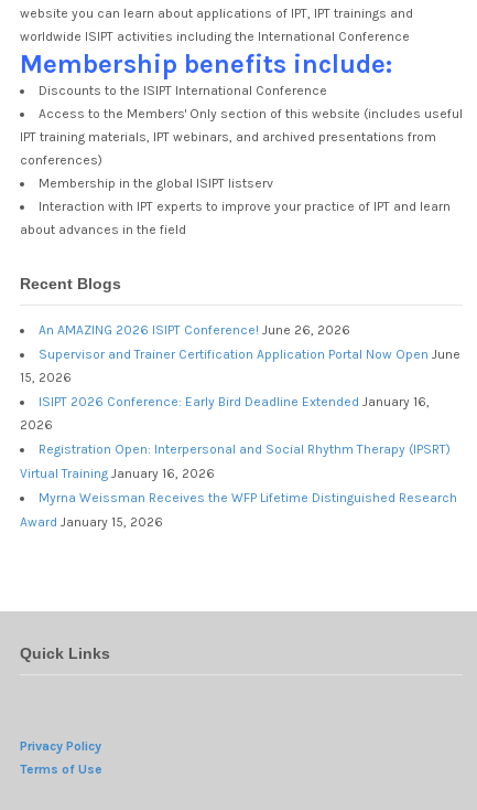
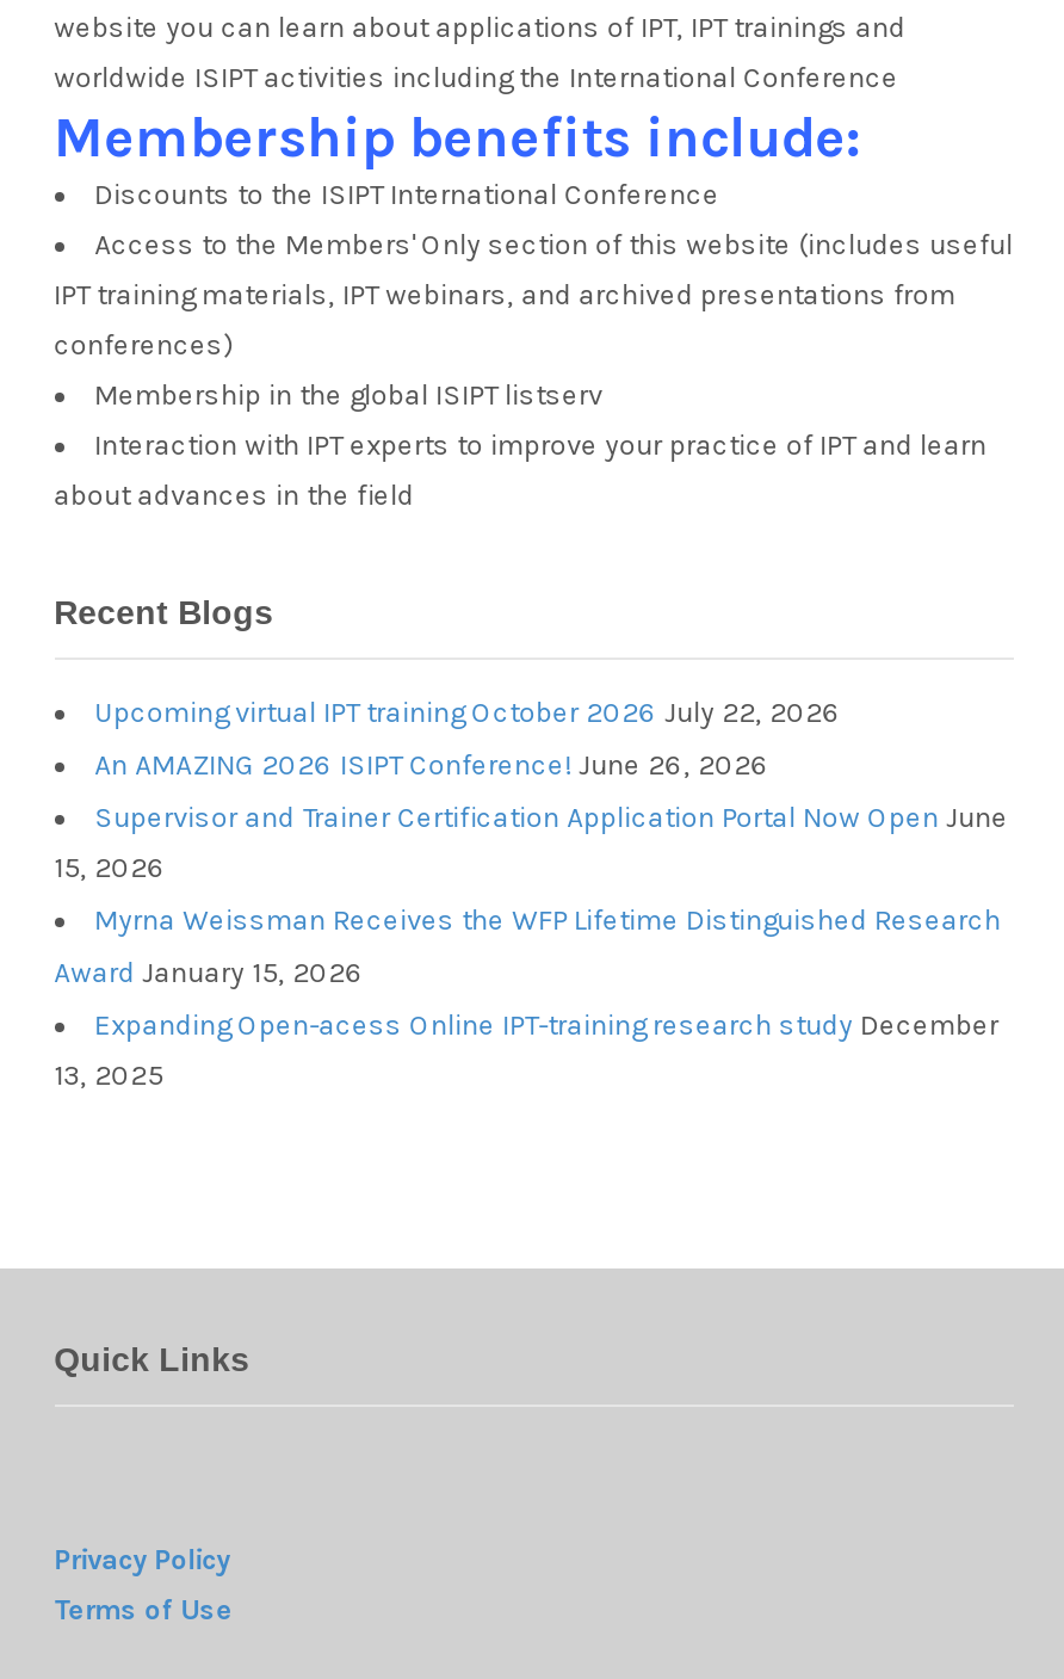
+ Upcoming virtual IPT training October 2026 July 22, 2026

moved down: An AMAZING 2026 ISIPT Conference! June 26, 2026 | Supervisor and Trainer Certification Application Portal Now Open June | 15, 2026

- ISIPT 2026 Conference: Early Bird Deadline Extended January 16,
- 2026
- Registration Open: Interpersonal and Social Rhythm Therapy (IPSRT)
- Virtual Training January 16, 2026

moved up: Myrna Weissman Receives the WFP Lifetime Distinguished Research | Award January 15, 2026

+ Expanding Open-acess Online IPT-training research study December
+ 13, 2025
